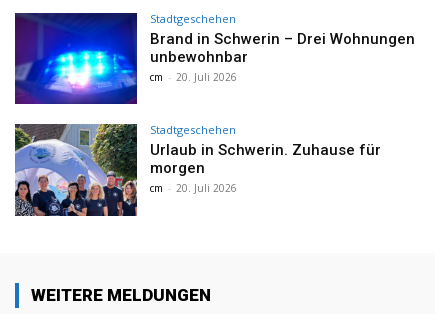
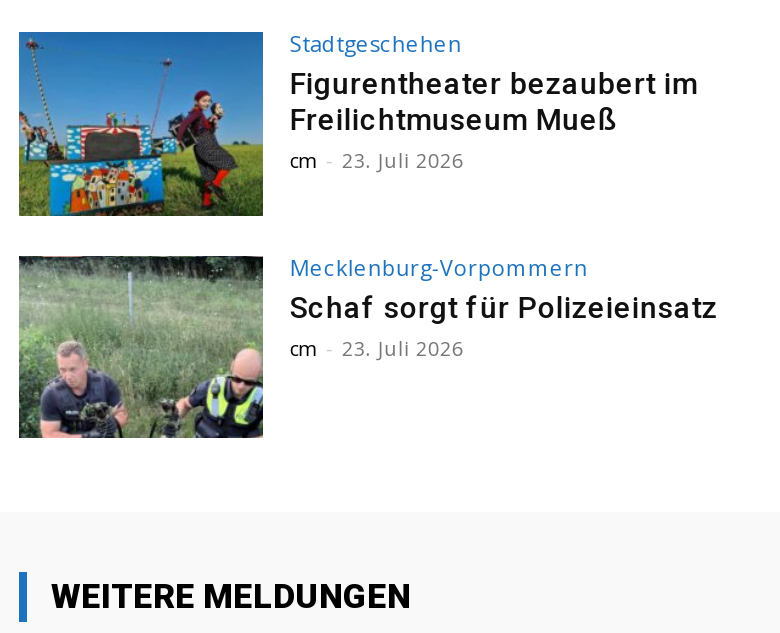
- [image]
- Brand in Schwerin – Drei Wohnungen
- unbewohnbar
- cm - 20. Juli 2026
+ [image]
+ Figurentheater bezaubert im
+ Freilichtmuseum Mueß
+ cm - 23. Juli 2026

- [image]
- Stadtgeschehen
- Urlaub in Schwerin. Zuhause für
- morgen
- cm - 20. Juli 2026
+ [image]
+ Mecklenburg-Vorpommern
+ Schaf sorgt für Polizeieinsatz
+ cm - 23. Juli 2026
